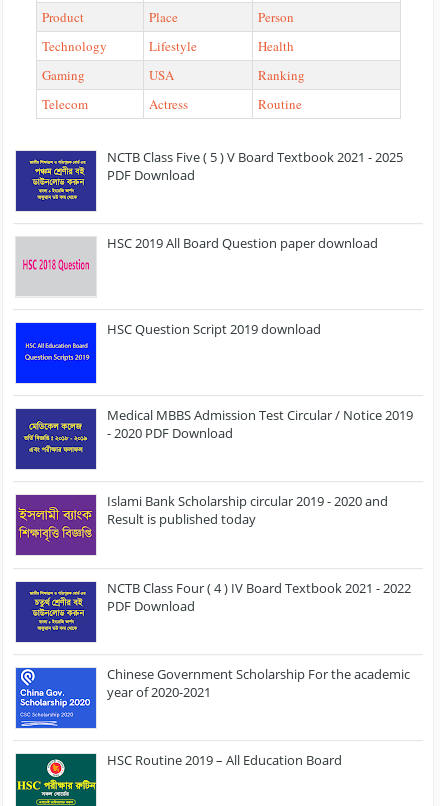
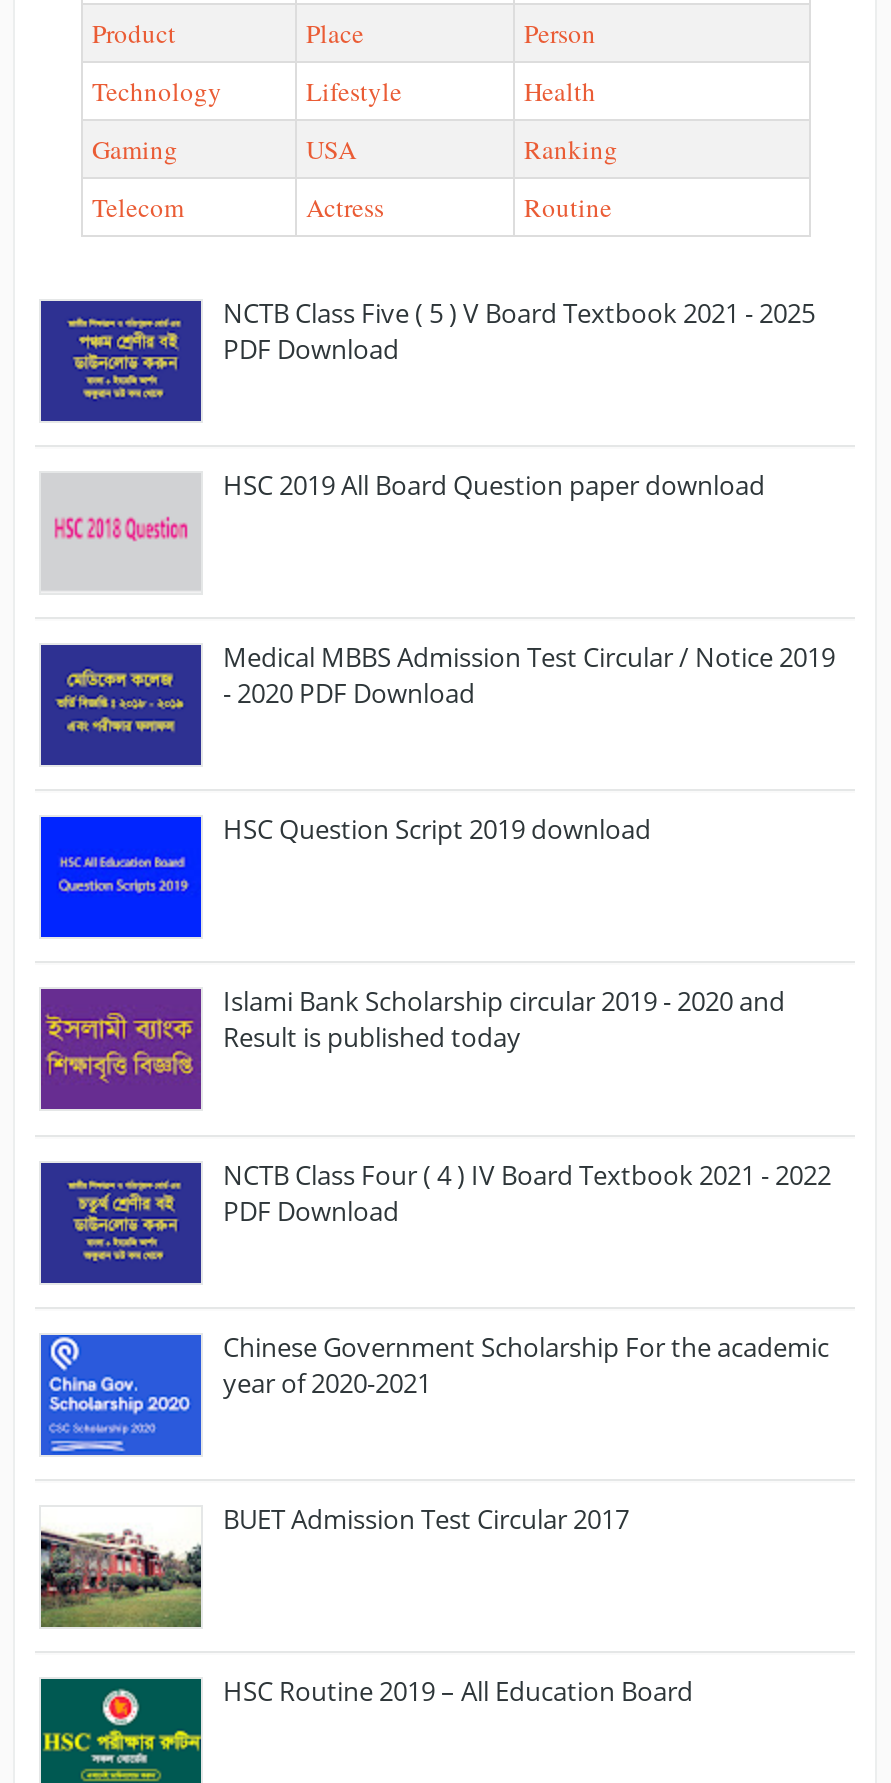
moved down: [image] | HSC Question Script 2019 download

moved up: [image] | Medical MBBS Admission Test Circular / Notice 2019 | - 2020 PDF Download

+ [image]
+ BUET Admission Test Circular 2017
